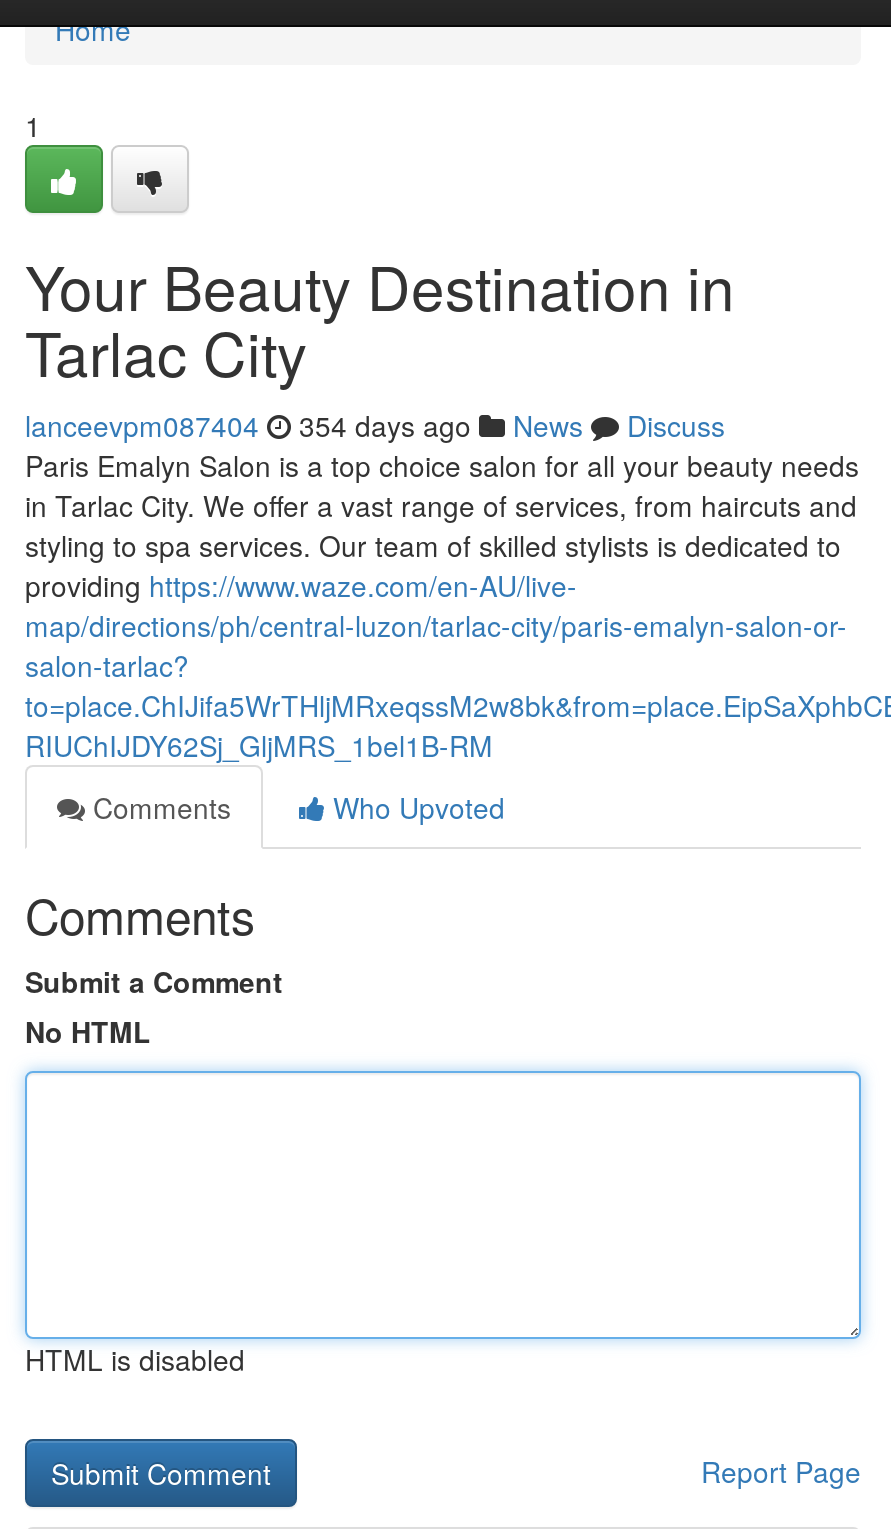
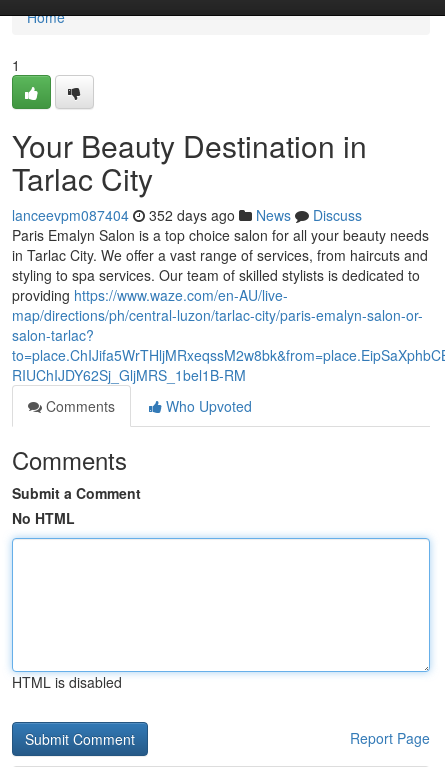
- lanceevpm087404 354 days ago News Discuss
+ lanceevpm087404 352 days ago News Discuss
